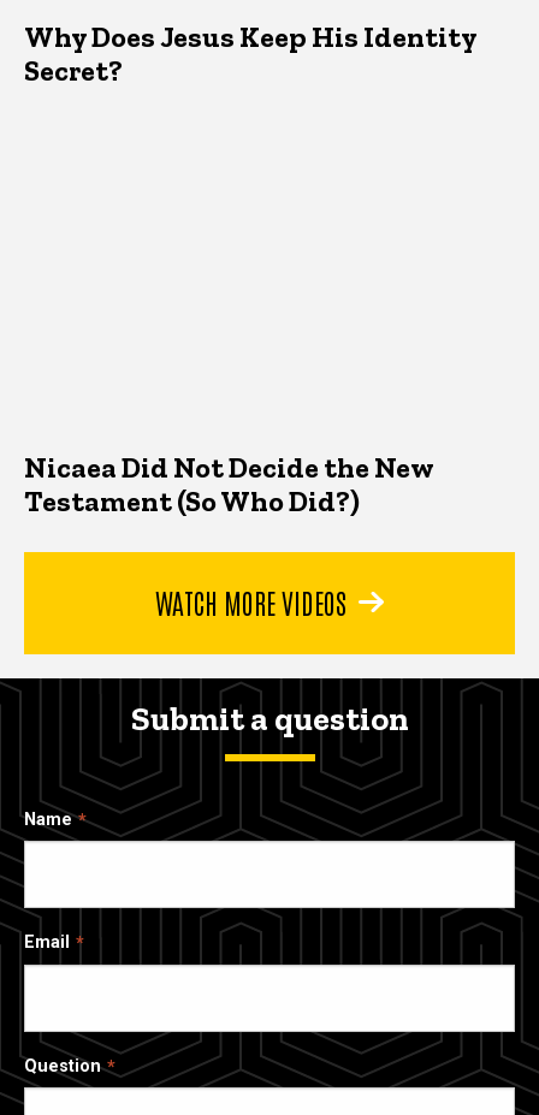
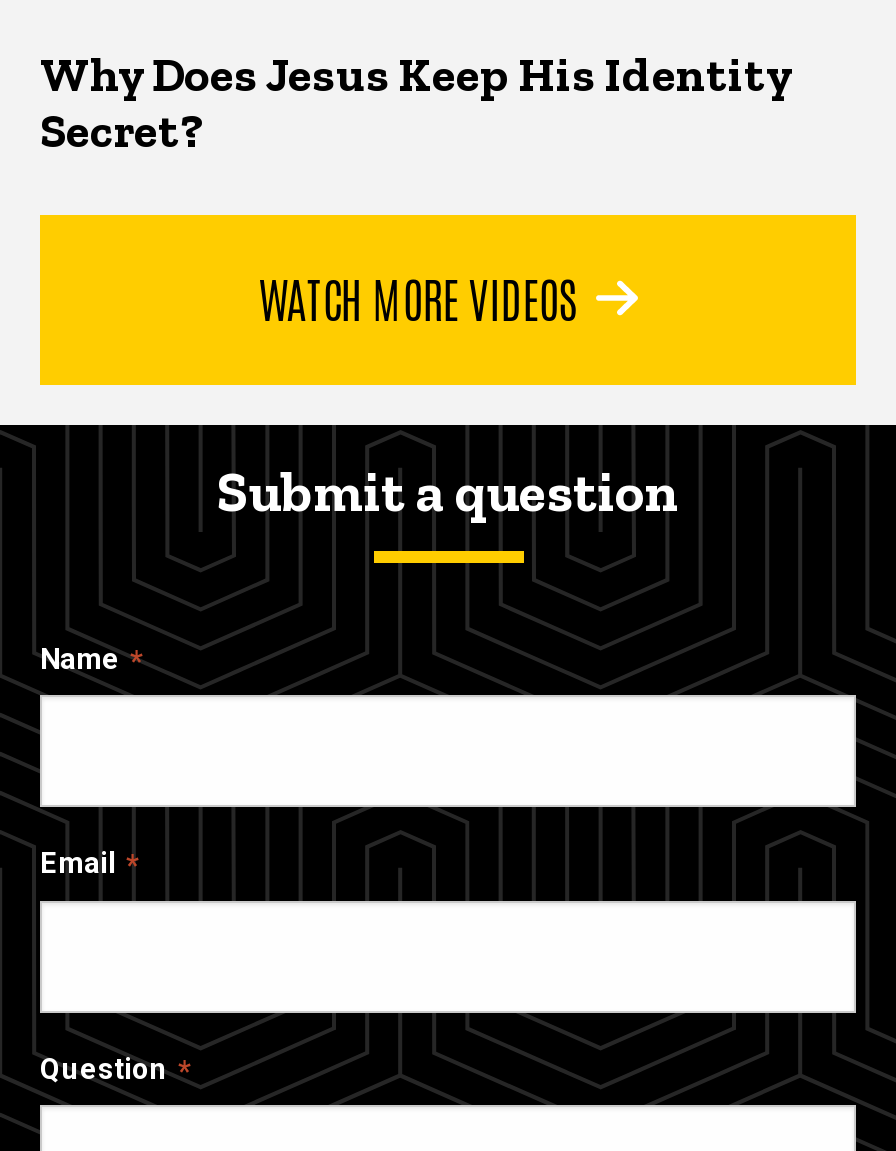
- Nicaea Did Not Decide the New
- Testament (So Who Did?)
